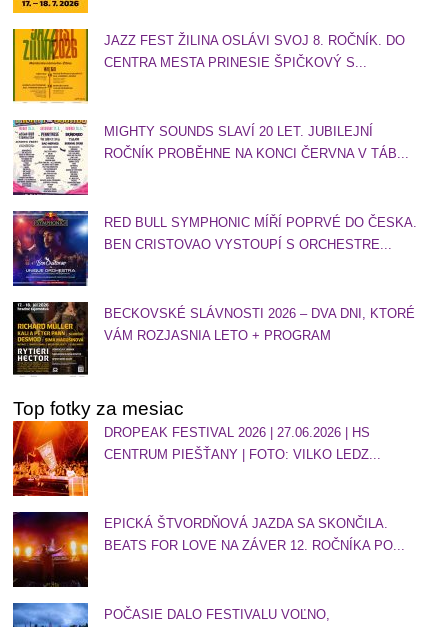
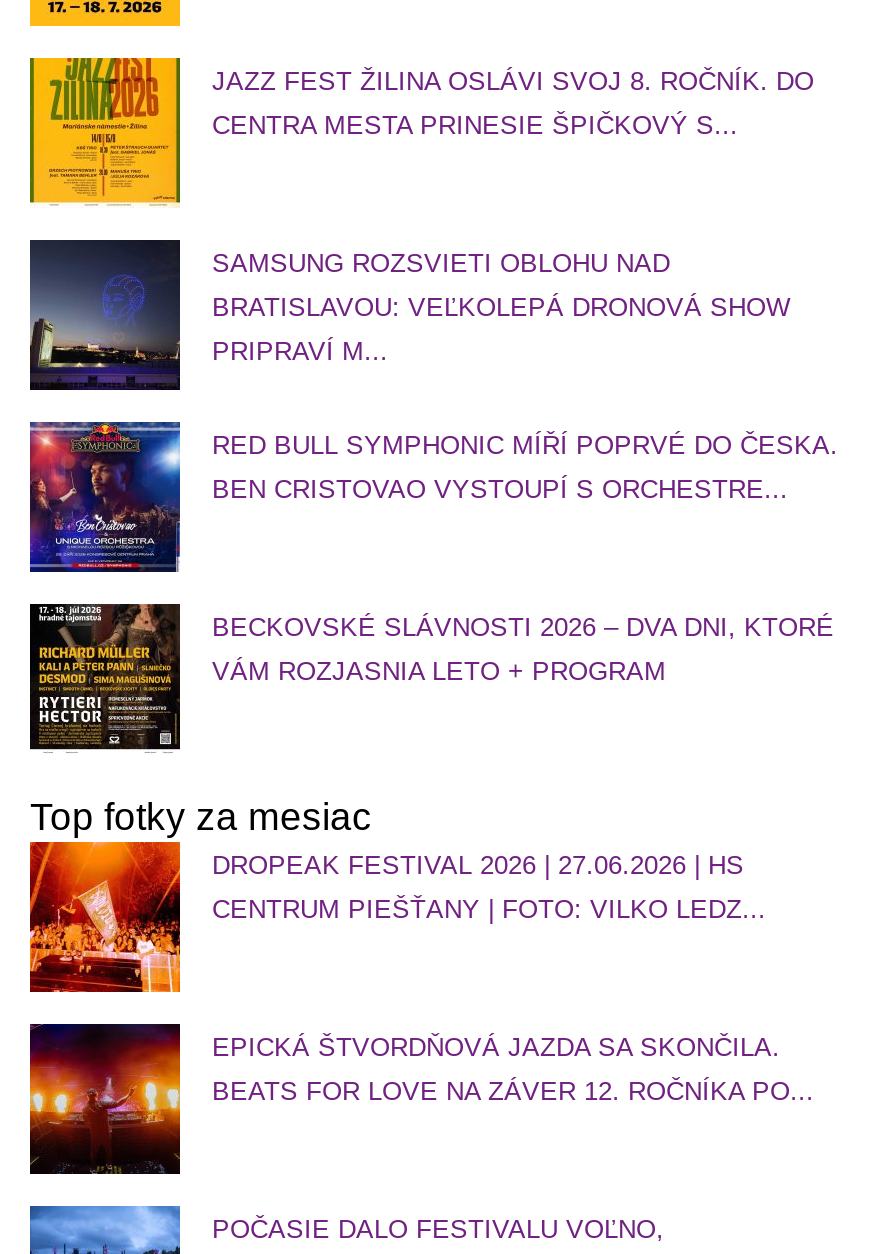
- [image]
- MIGHTY SOUNDS SLAVÍ 20 LET. JUBILEJNÍ
- ROČNÍK PROBĚHNE NA KONCI ČERVNA V TÁB...
+ [image]
+ SAMSUNG ROZSVIETI OBLOHU NAD
+ BRATISLAVOU: VEĽKOLEPÁ DRONOVÁ SHOW
+ PRIPRAVÍ M...
